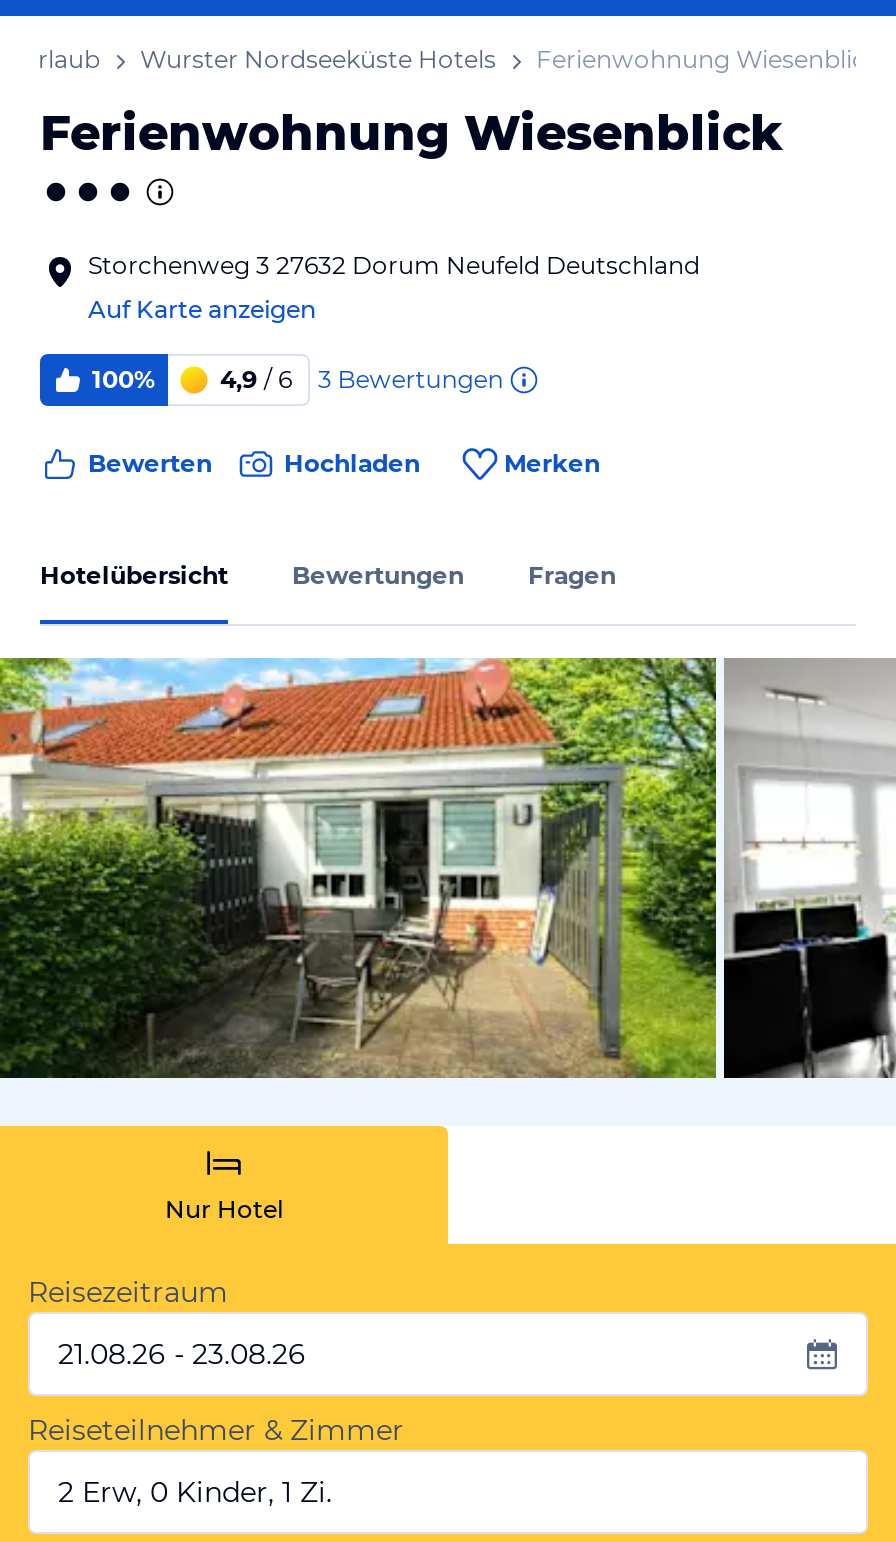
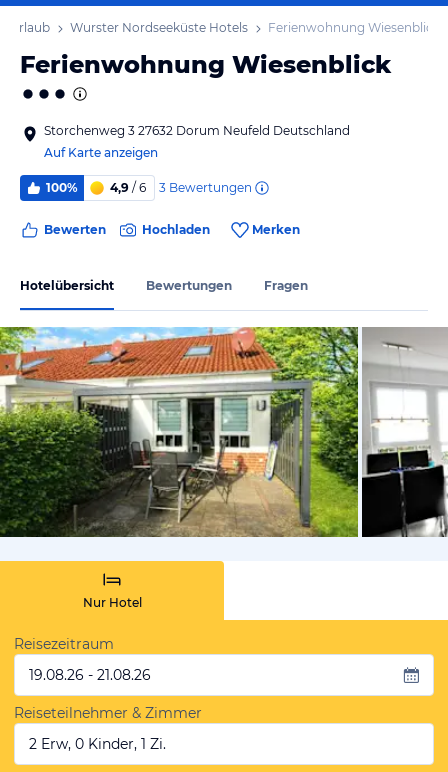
- 21.08.26 - 23.08.26
+ 19.08.26 - 21.08.26
